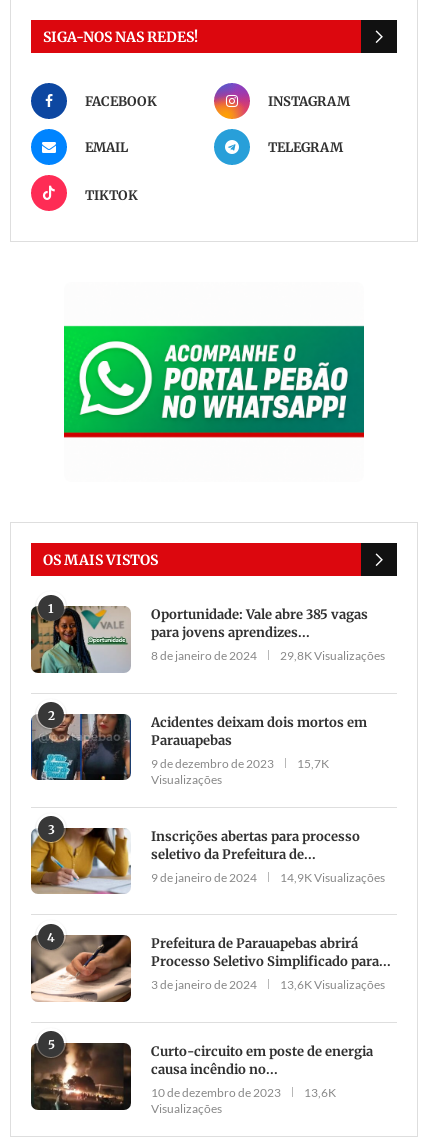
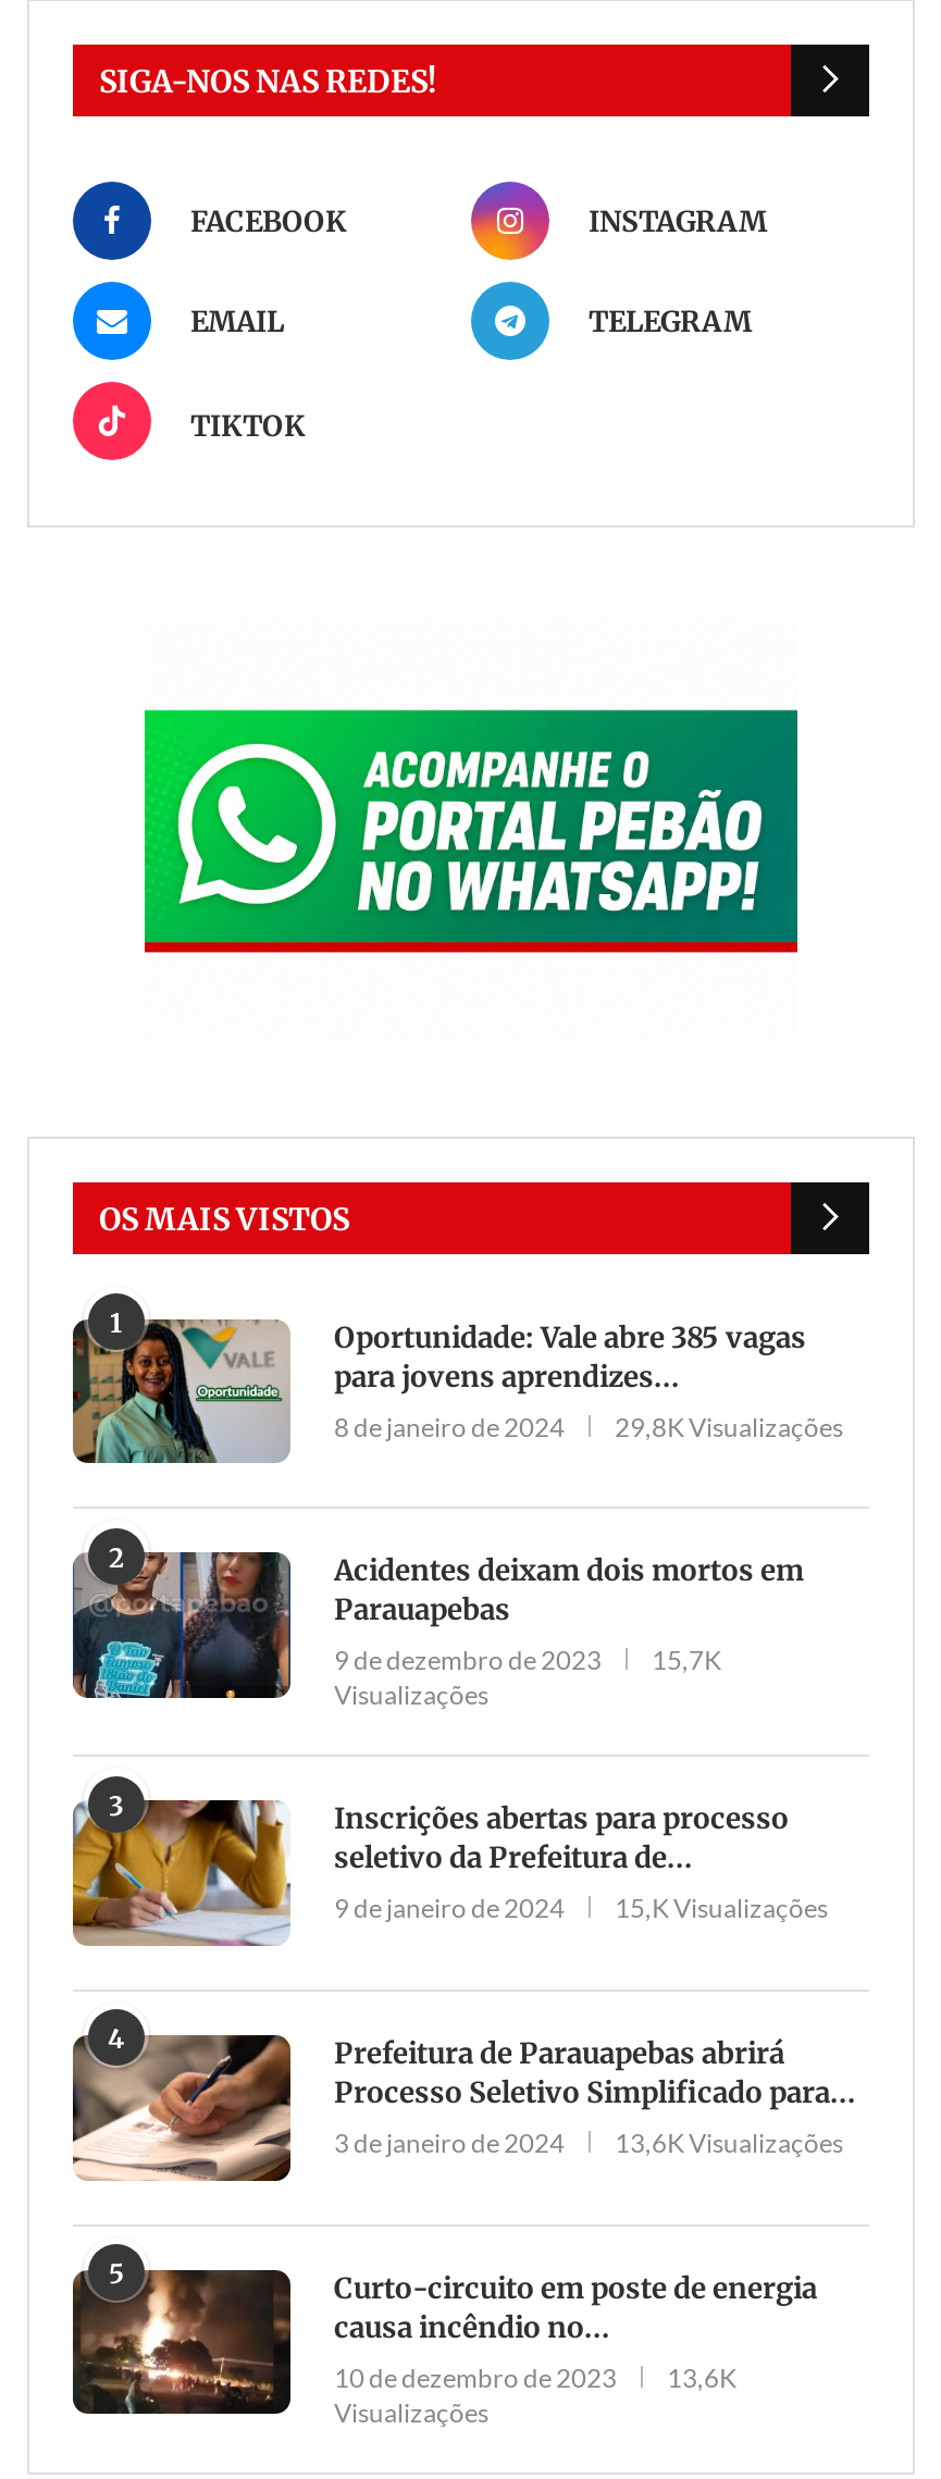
- 14,9K Visualizações
+ 15,K Visualizações
